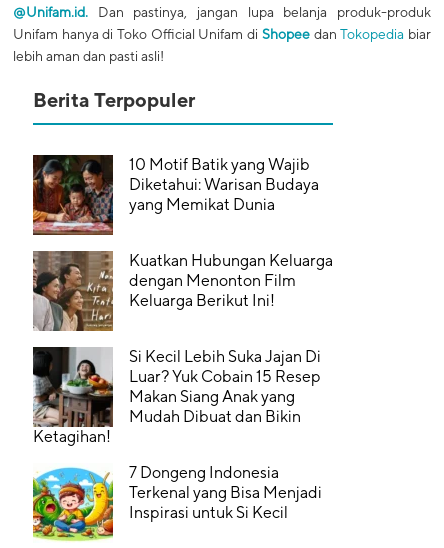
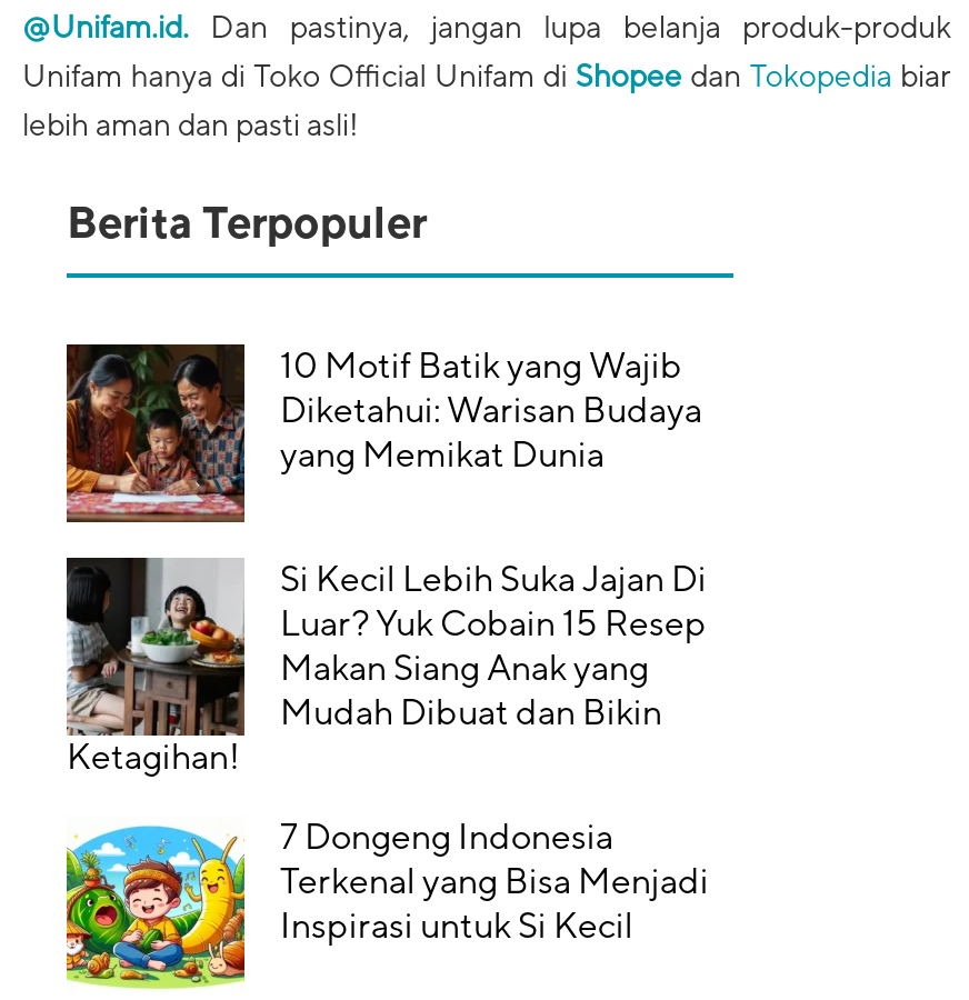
- [image]
- Kuatkan Hubungan Keluarga
- dengan Menonton Film
- Keluarga Berikut Ini!
